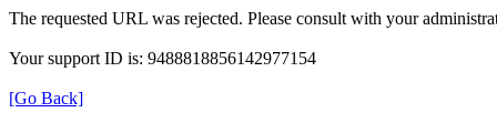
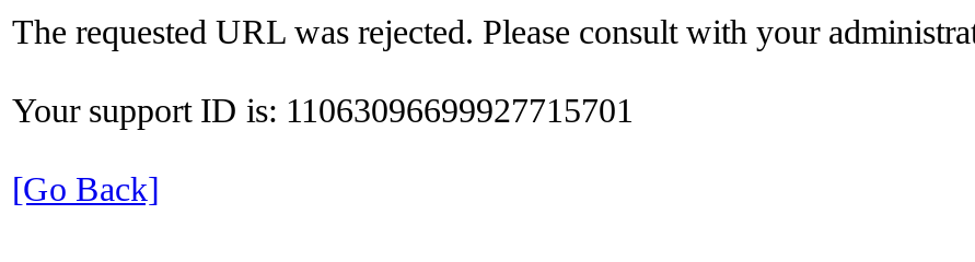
- Your support ID is: 9488818856142977154
+ Your support ID is: 11063096699927715701
